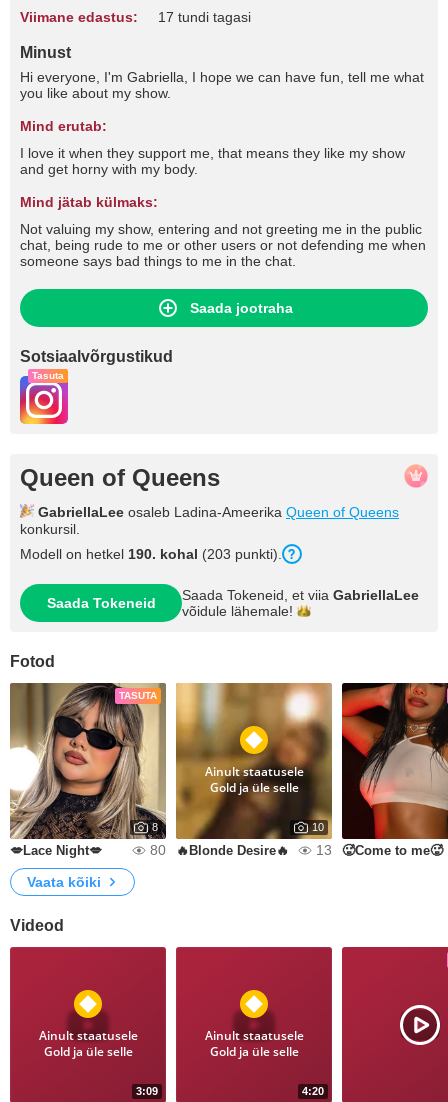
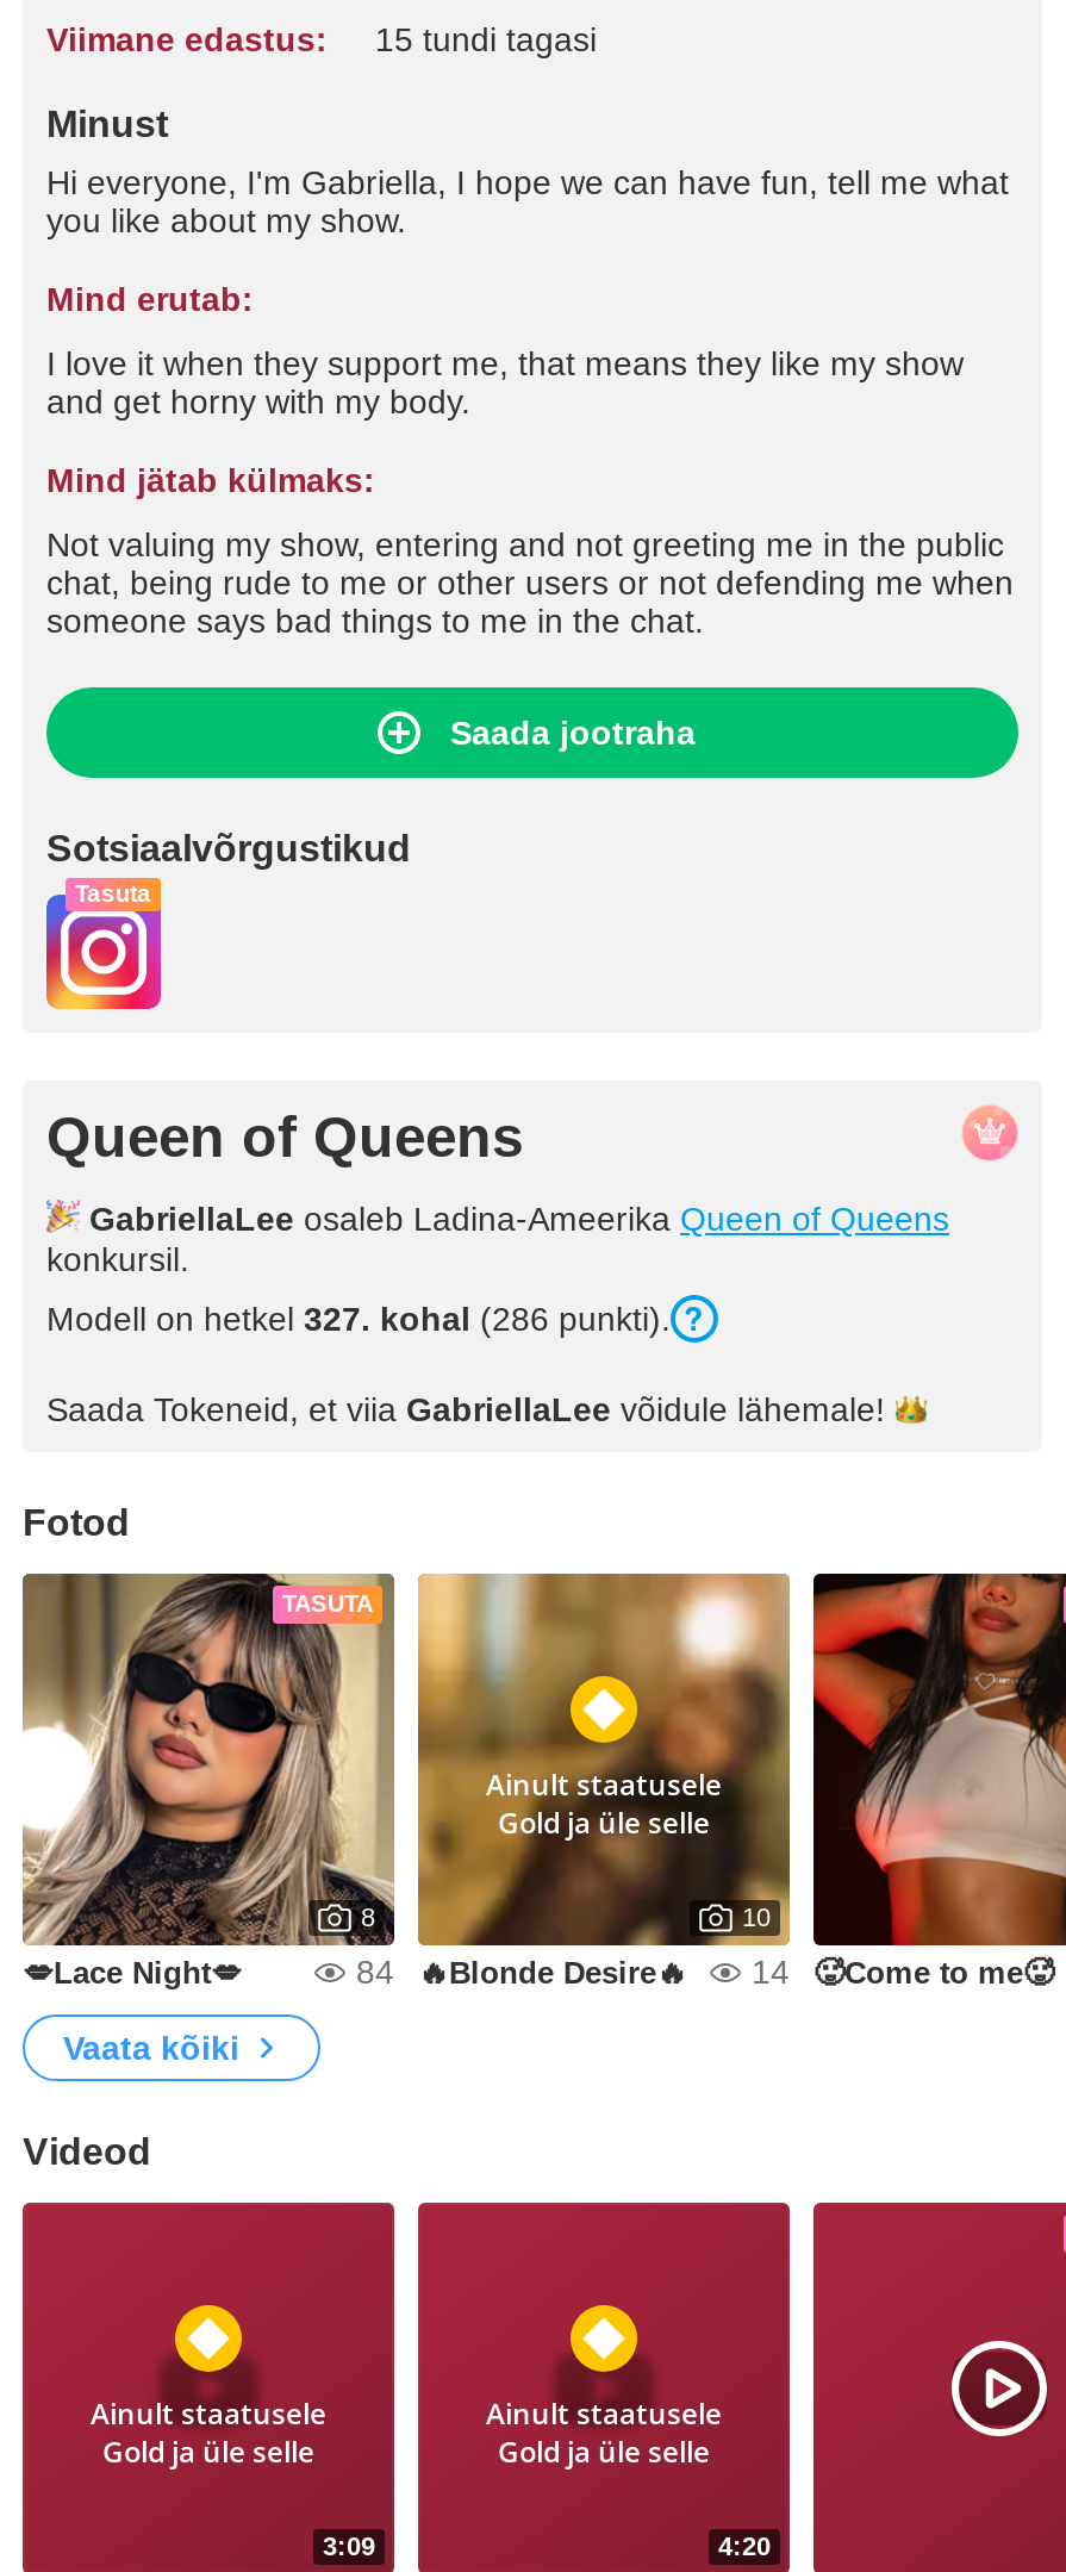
- Viimane edastus: 17 tundi tagasi
+ Viimane edastus: 15 tundi tagasi

- Modell on hetkel 190. kohal (203 punkti).
+ Modell on hetkel 327. kohal (286 punkti).

- Saada Tokeneid
- Saada Tokeneid, et viia GabriellaLee
- võidule lähemale!
+ Saada Tokeneid, et viia GabriellaLee võidule lähemale!

- 80
+ 84

- 13
+ 14
